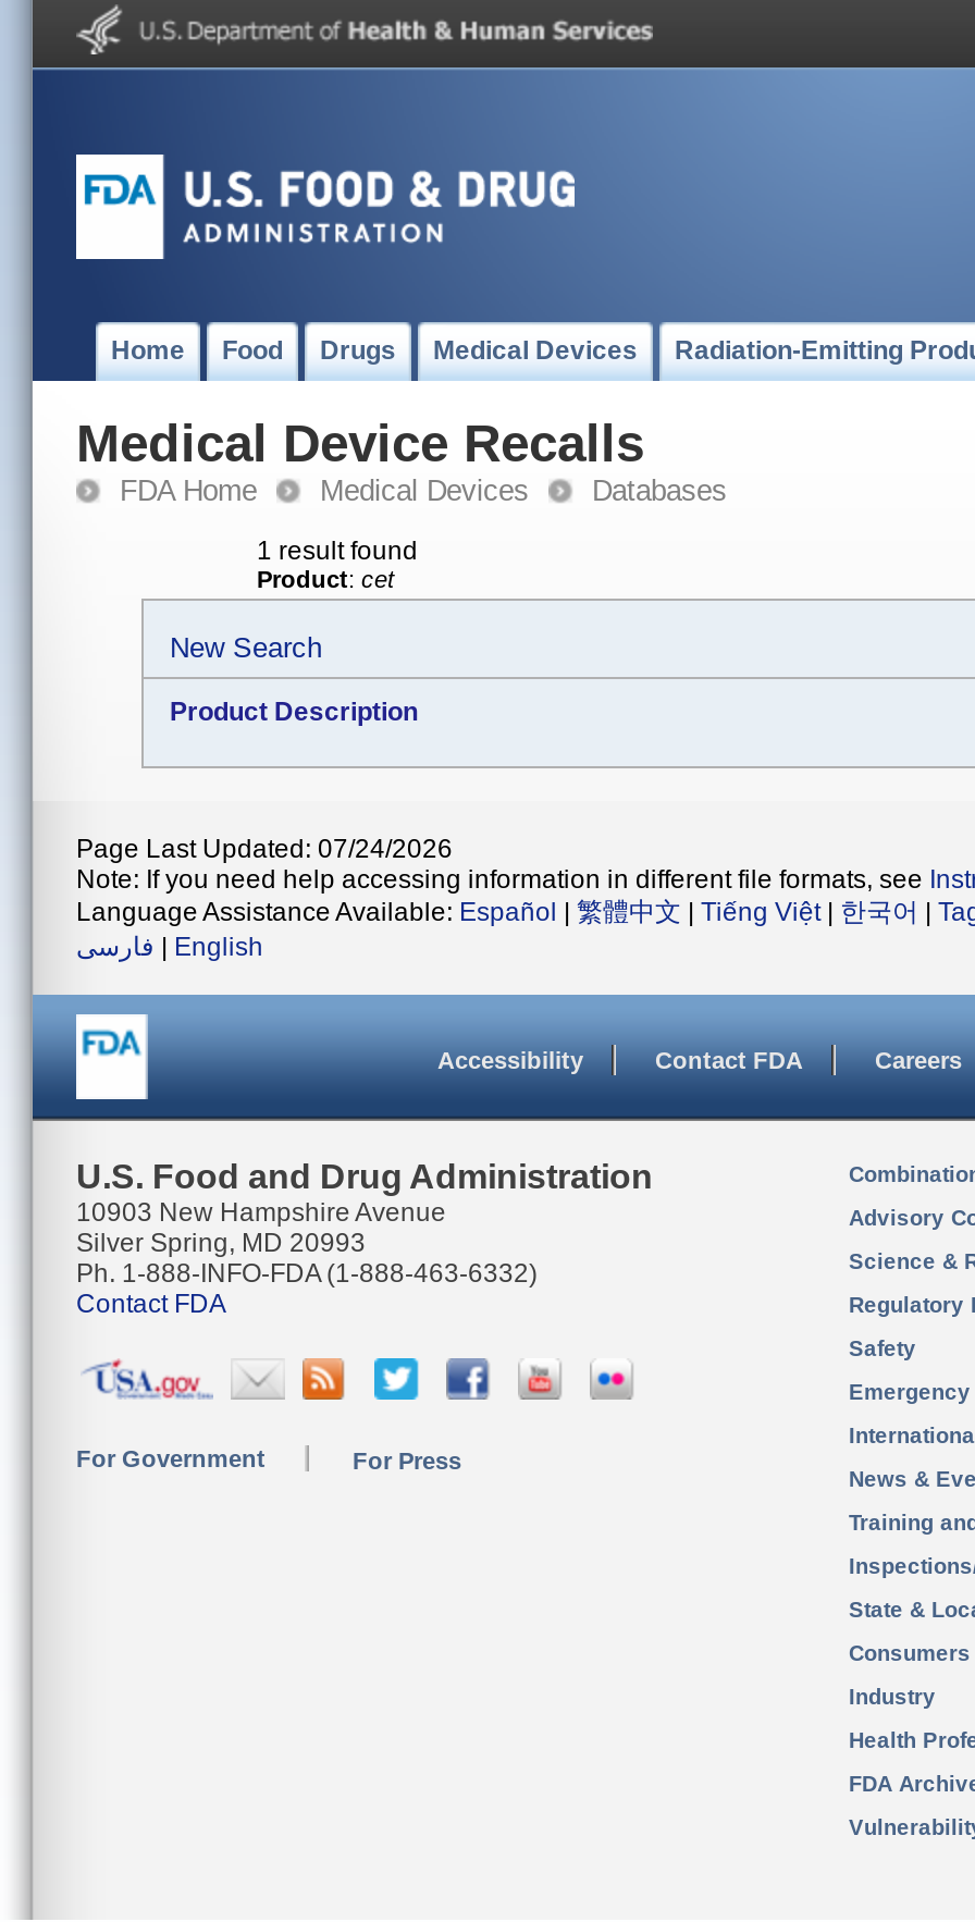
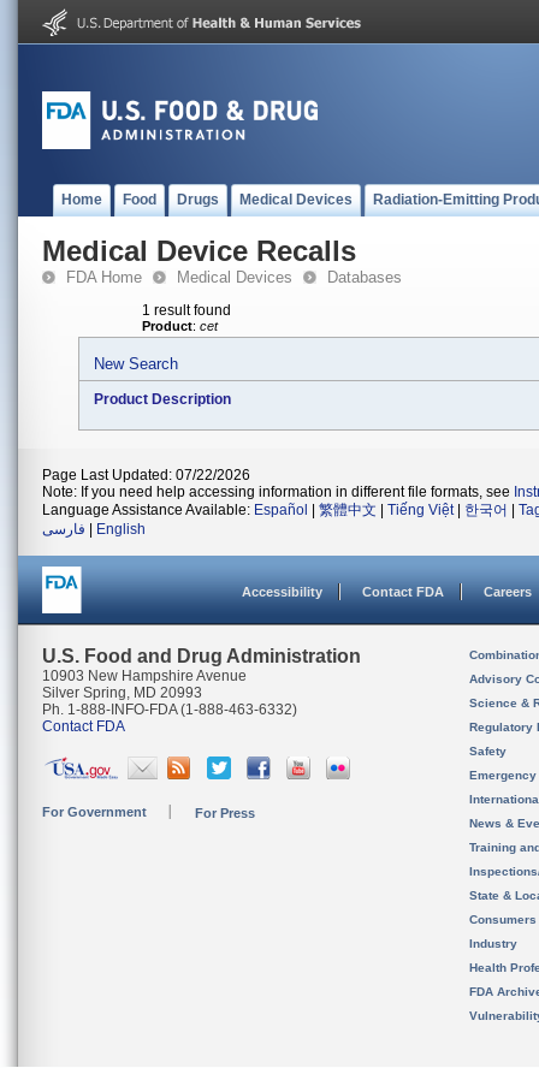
- Page Last Updated: 07/24/2026
+ Page Last Updated: 07/22/2026
